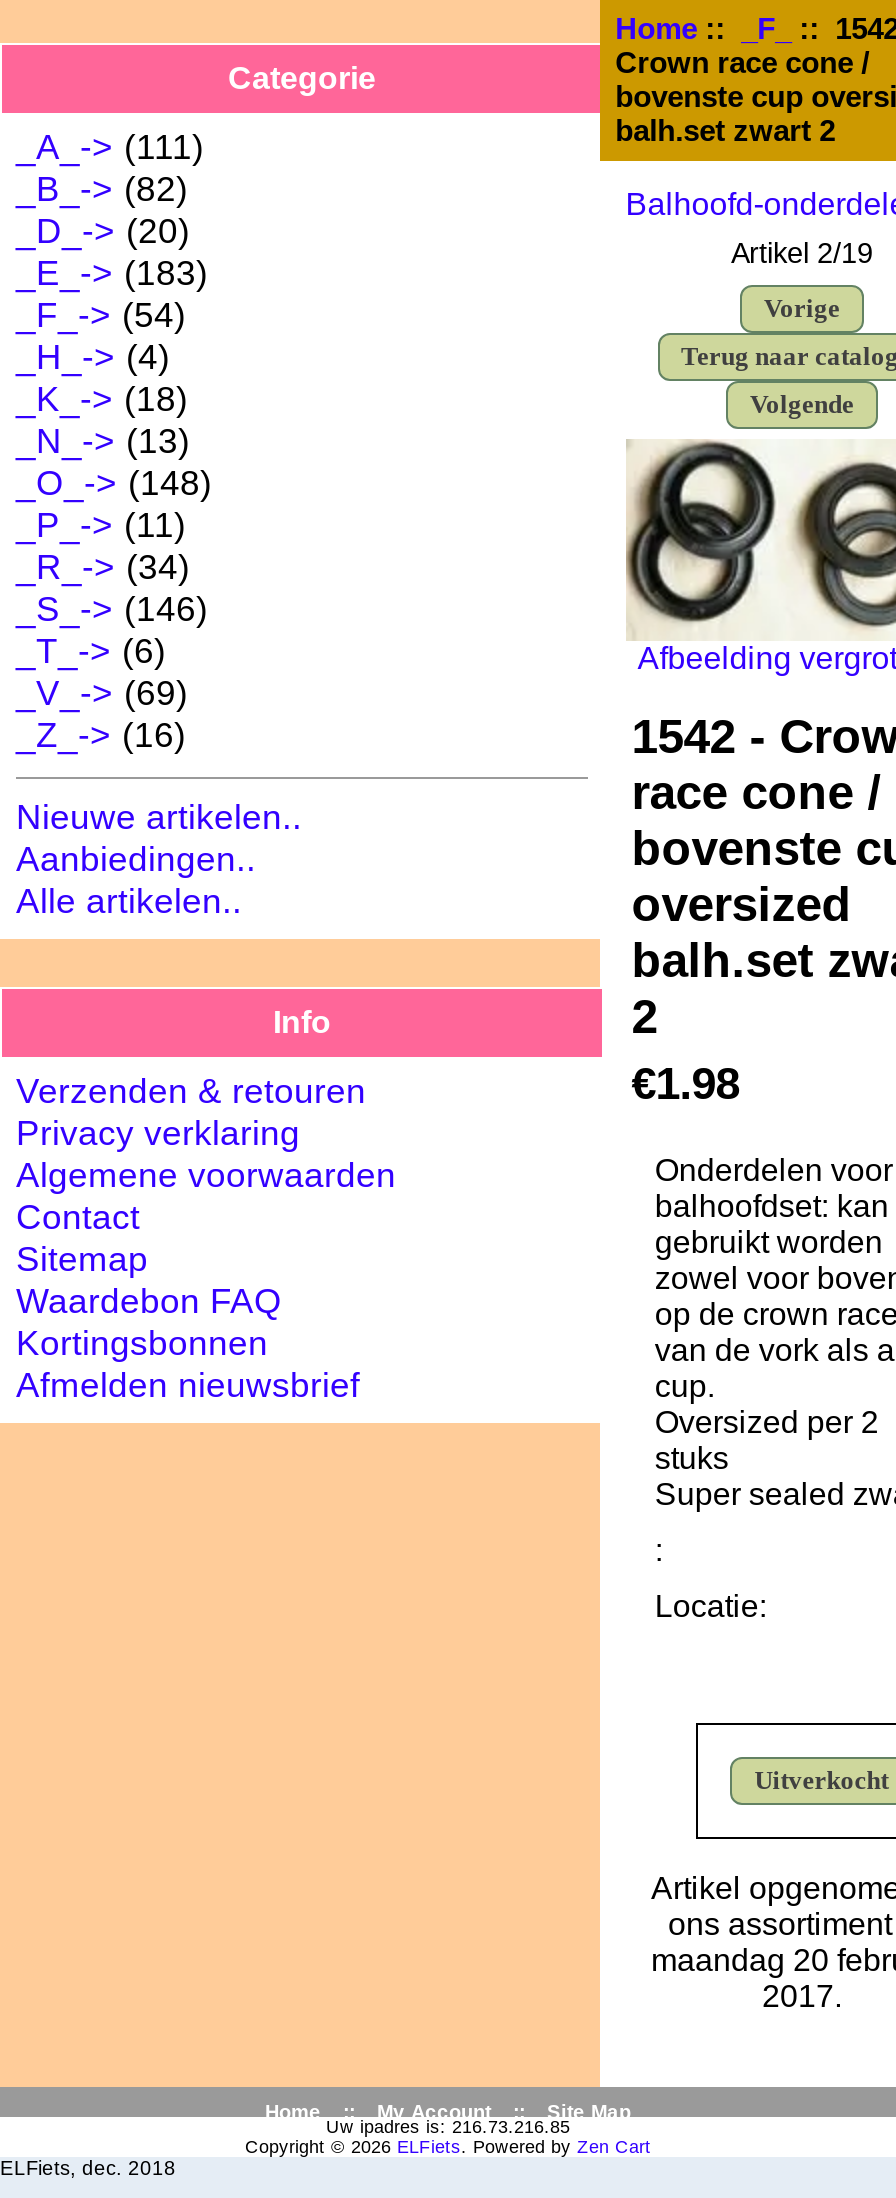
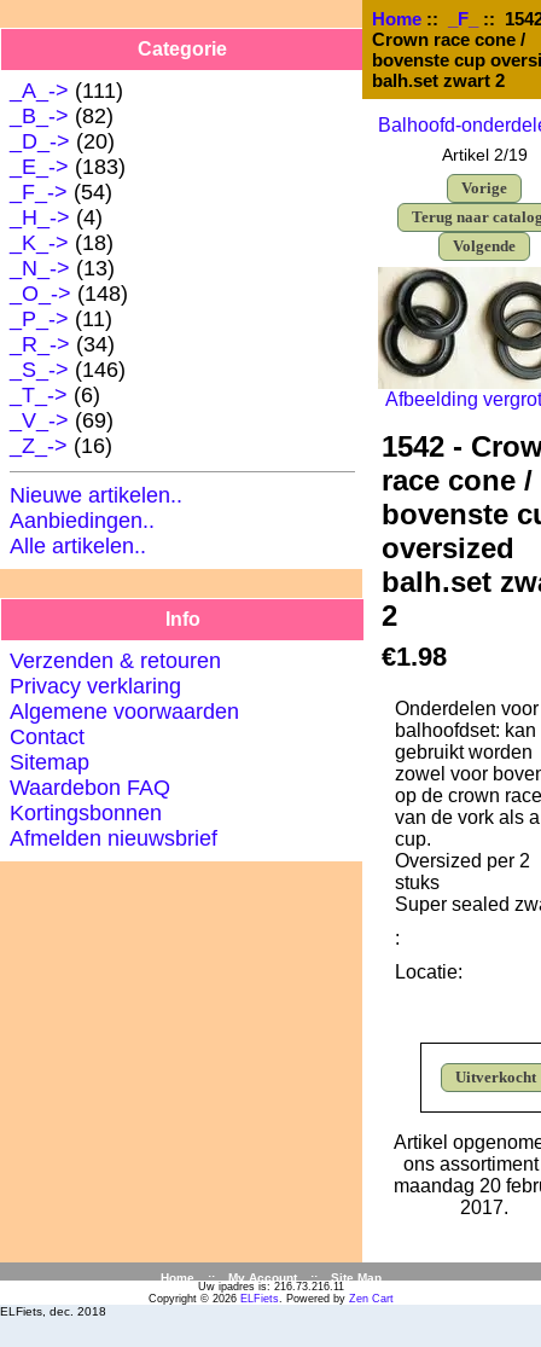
- Uw ipadres is: 216.73.216.85
+ Uw ipadres is: 216.73.216.11
